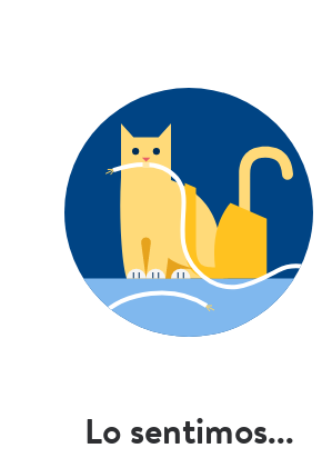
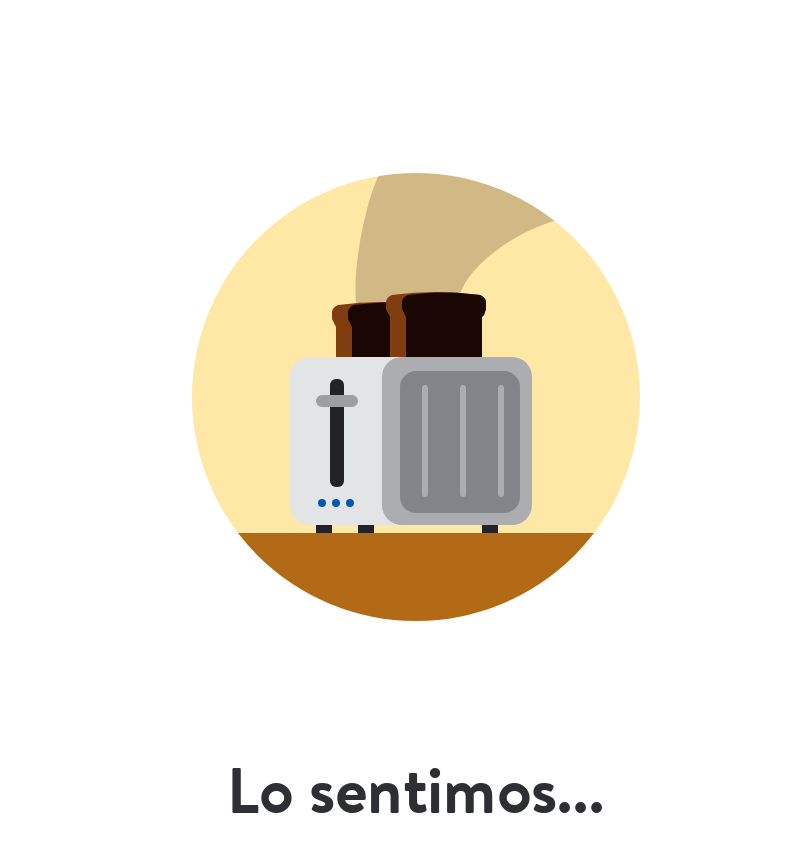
- [image]
+ [image]
